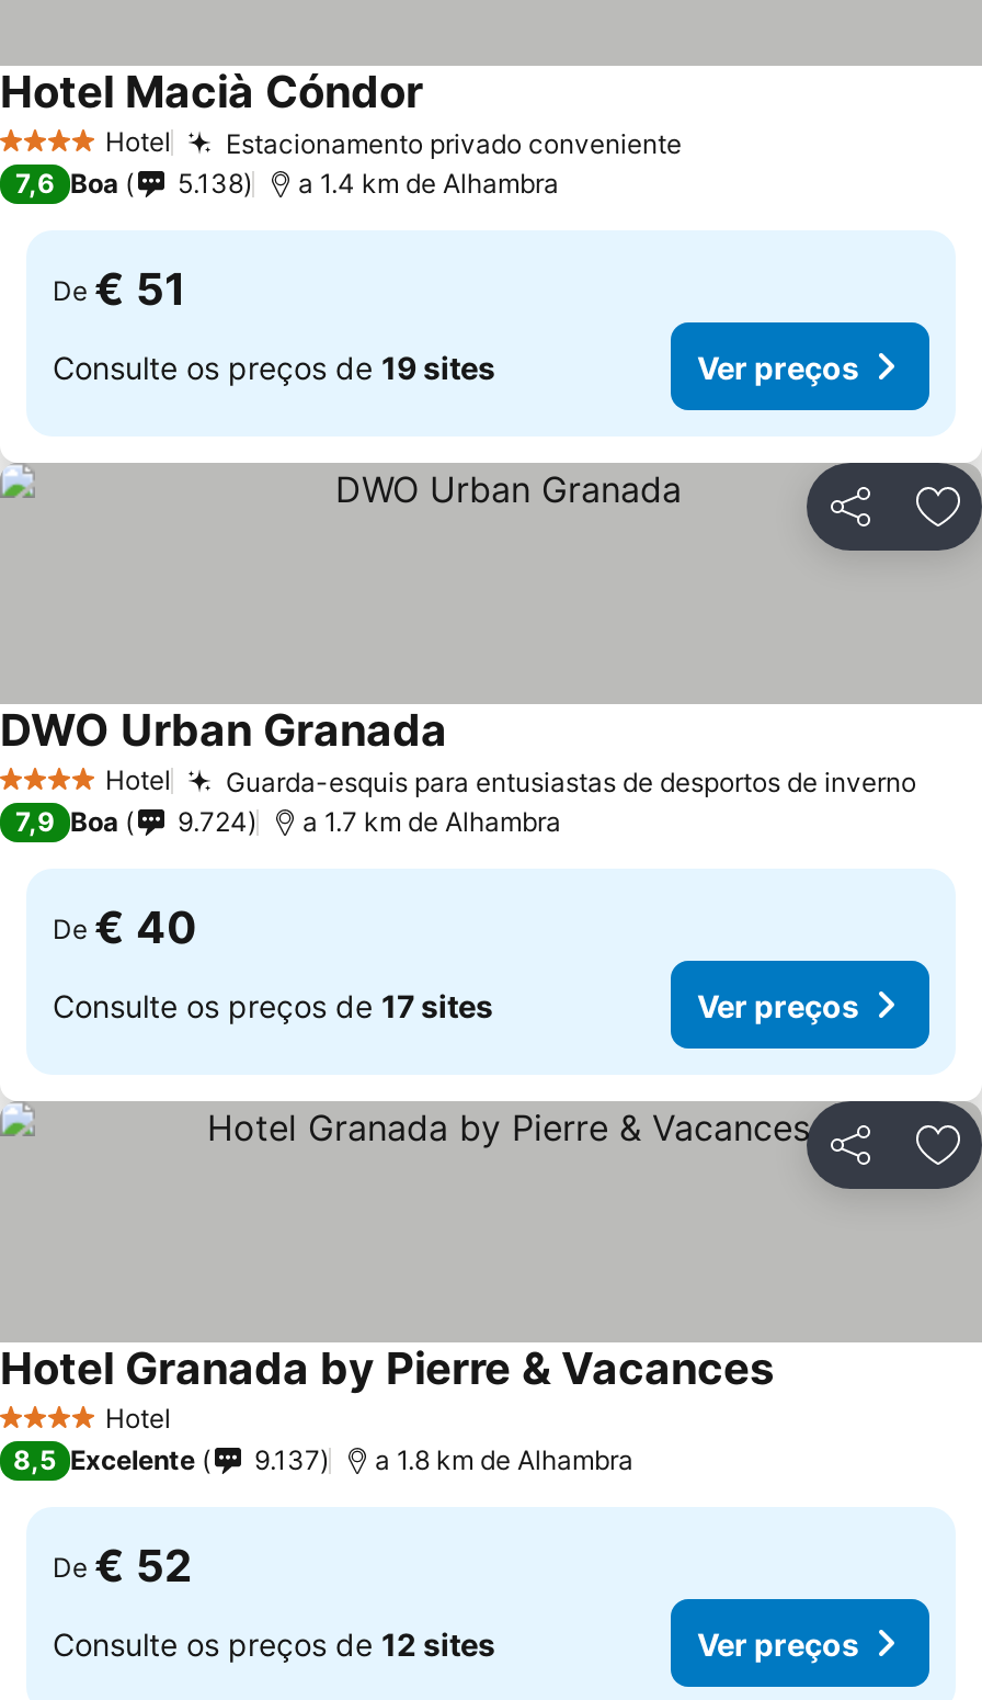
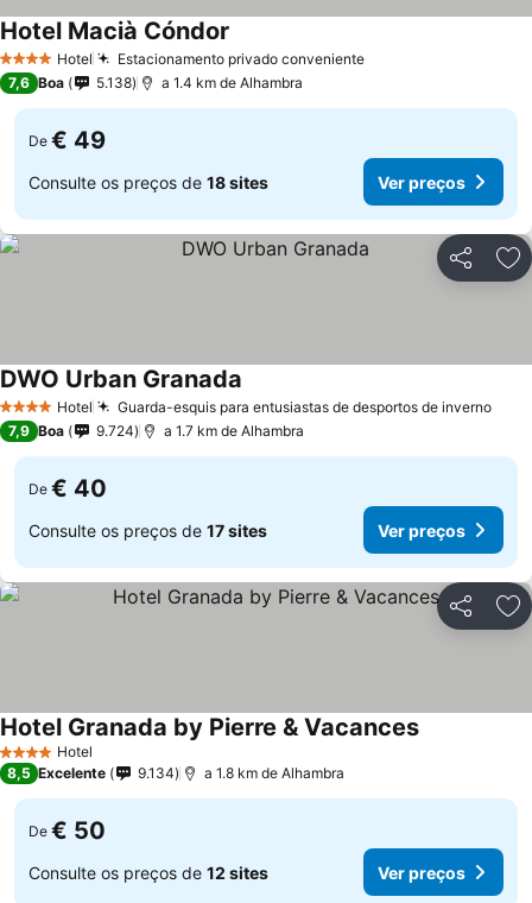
- De € 51
+ De € 49

- Consulte os preços de 19 sites
+ Consulte os preços de 18 sites

- 9.137
+ 9.134

- De € 52
+ De € 50
